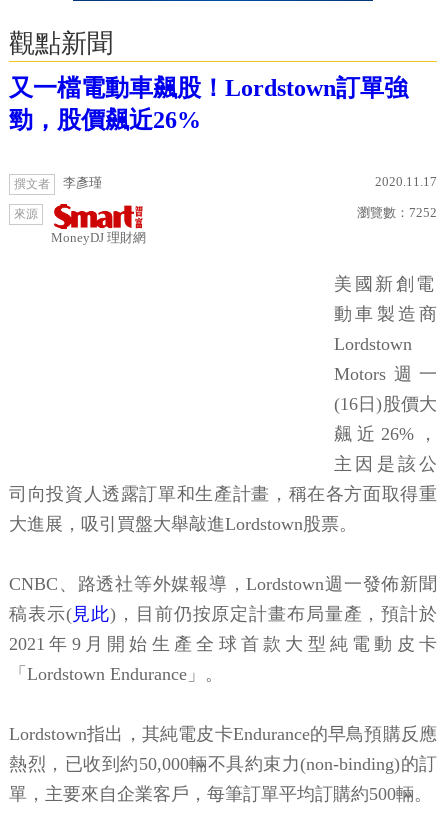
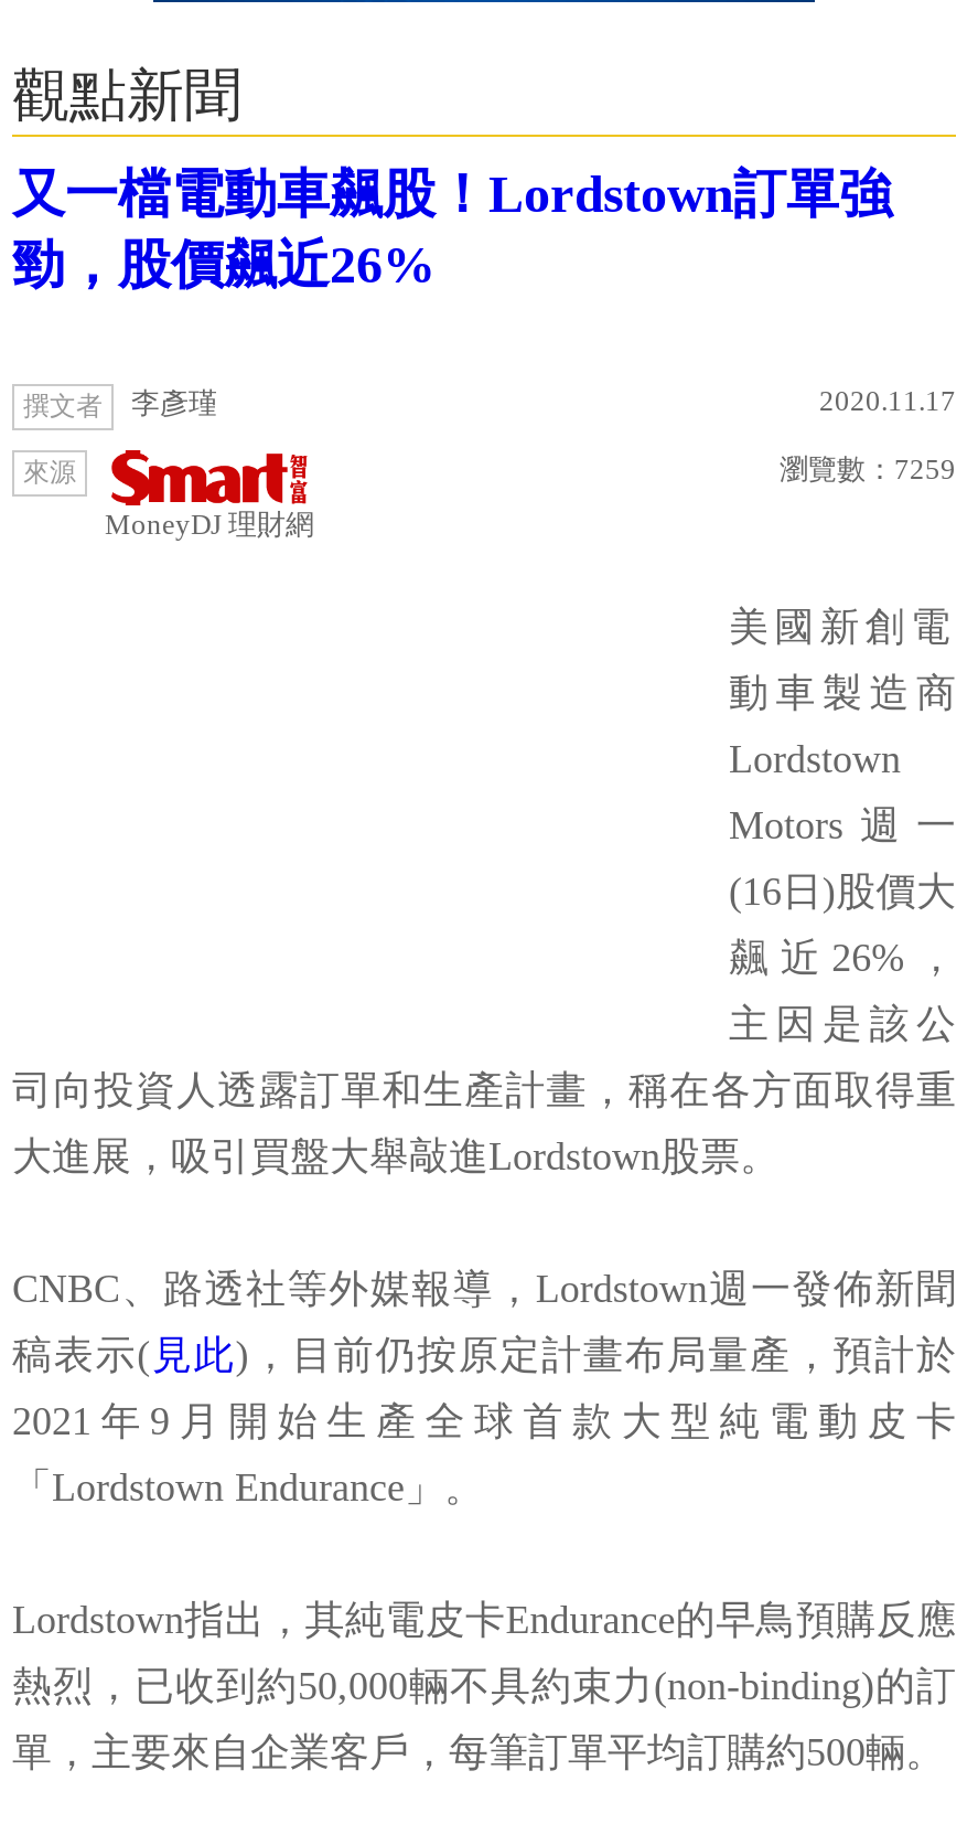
- 瀏覽數：7252
+ 瀏覽數：7259
